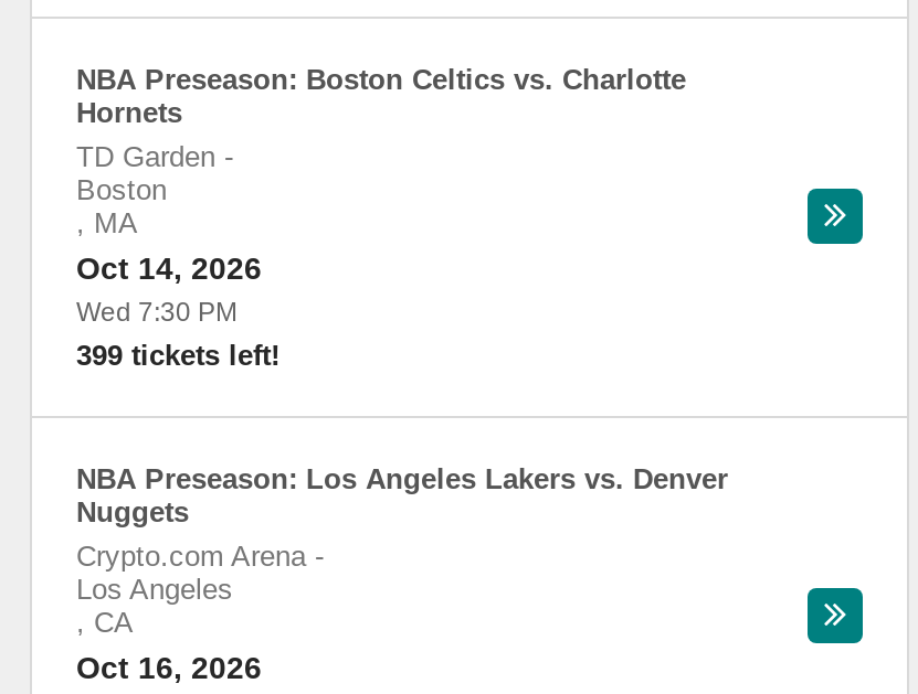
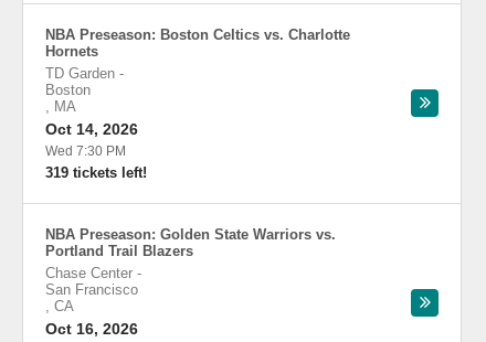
- 399 tickets left!
+ 319 tickets left!

- NBA Preseason: Los Angeles Lakers vs. Denver
- Nuggets
- Crypto.com Arena -
- Los Angeles
+ NBA Preseason: Golden State Warriors vs.
+ Portland Trail Blazers
+ Chase Center -
+ San Francisco
